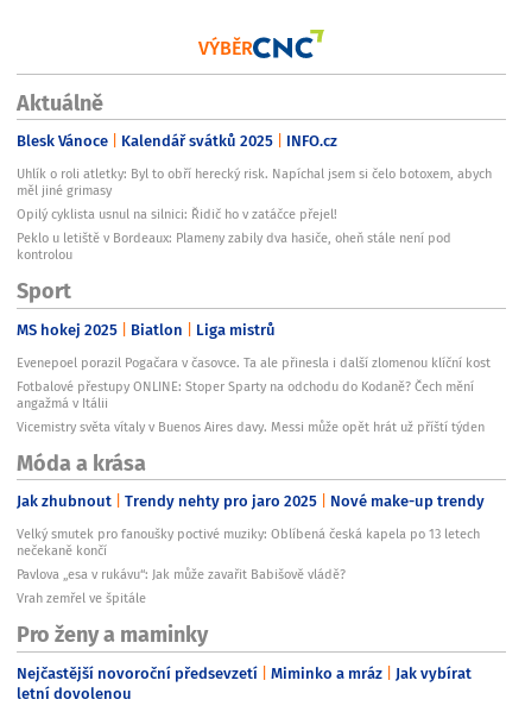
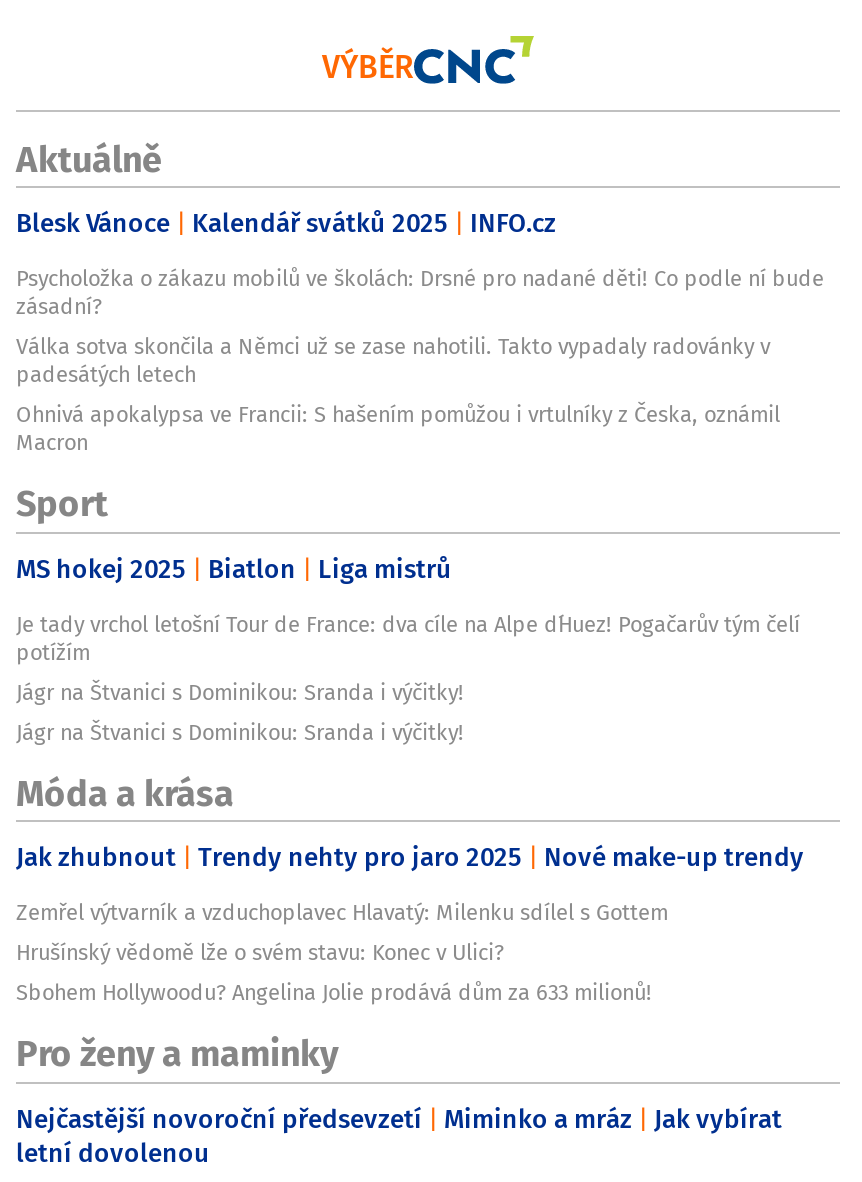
- Uhlík o roli atletky: Byl to obří herecký risk. Napíchal jsem si čelo botoxem, abych
- měl jiné grimasy
- Opilý cyklista usnul na silnici: Řidič ho v zatáčce přejel!
- Peklo u letiště v Bordeaux: Plameny zabily dva hasiče, oheň stále není pod
- kontrolou
+ Psycholožka o zákazu mobilů ve školách: Drsné pro nadané děti! Co podle ní bude
+ zásadní?
+ Válka sotva skončila a Němci už se zase nahotili. Takto vypadaly radovánky v
+ padesátých letech
+ Ohnivá apokalypsa ve Francii: S hašením pomůžou i vrtulníky z Česka, oznámil
+ Macron

- Evenepoel porazil Pogačara v časovce. Ta ale přinesla i další zlomenou klíční kost
- Fotbalové přestupy ONLINE: Stoper Sparty na odchodu do Kodaně? Čech mění
- angažmá v Itálii
- Vicemistry světa vítaly v Buenos Aires davy. Messi může opět hrát už příští týden
+ Je tady vrchol letošní Tour de France: dva cíle na Alpe d´Huez! Pogačarův tým čelí
+ potížím
+ Jágr na Štvanici s Dominikou: Sranda i výčitky!
+ Jágr na Štvanici s Dominikou: Sranda i výčitky!

- Velký smutek pro fanoušky poctivé muziky: Oblíbená česká kapela po 13 letech
- nečekaně končí
- Pavlova „esa v rukávu“: Jak může zavařit Babišově vládě?
- Vrah zemřel ve špitále
+ Zemřel výtvarník a vzduchoplavec Hlavatý: Milenku sdílel s Gottem
+ Hrušínský vědomě lže o svém stavu: Konec v Ulici?
+ Sbohem Hollywoodu? Angelina Jolie prodává dům za 633 milionů!
